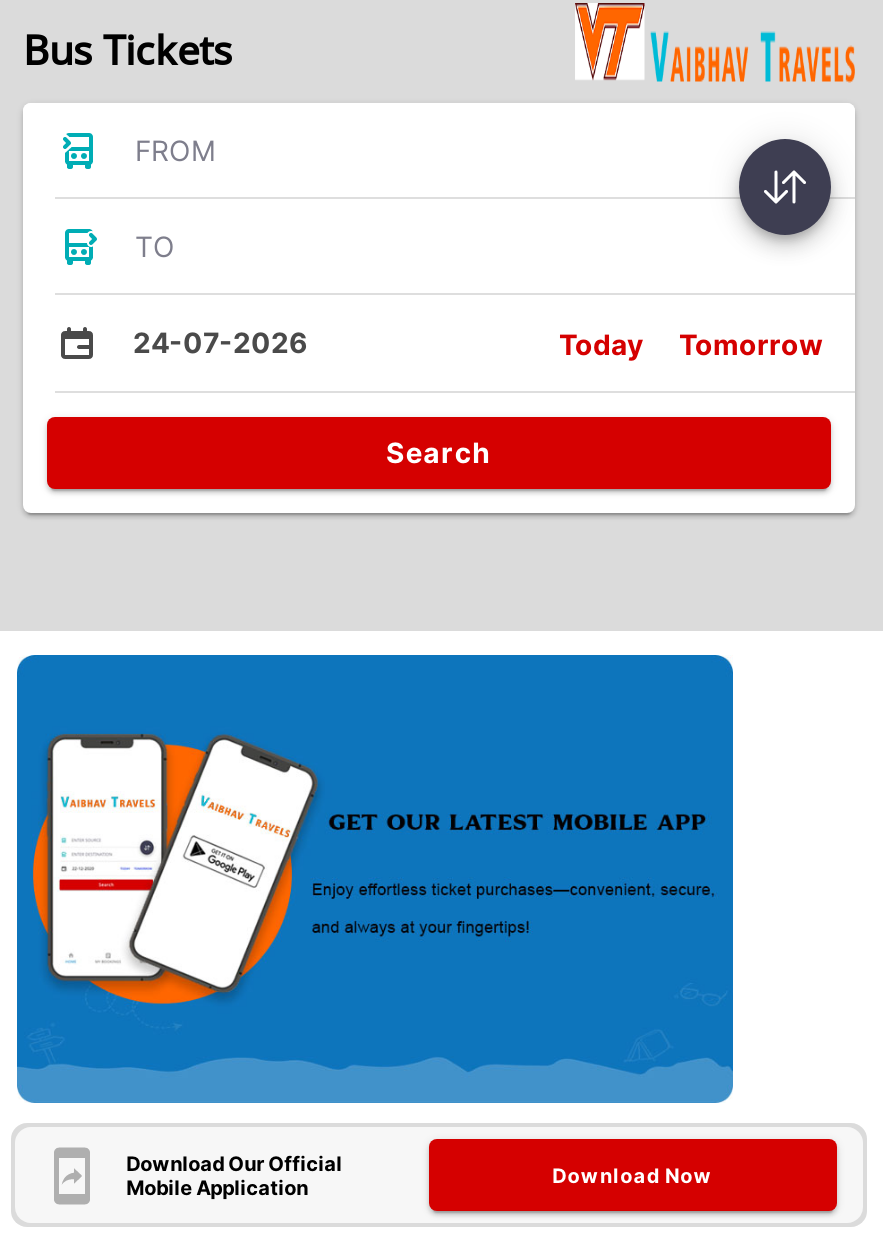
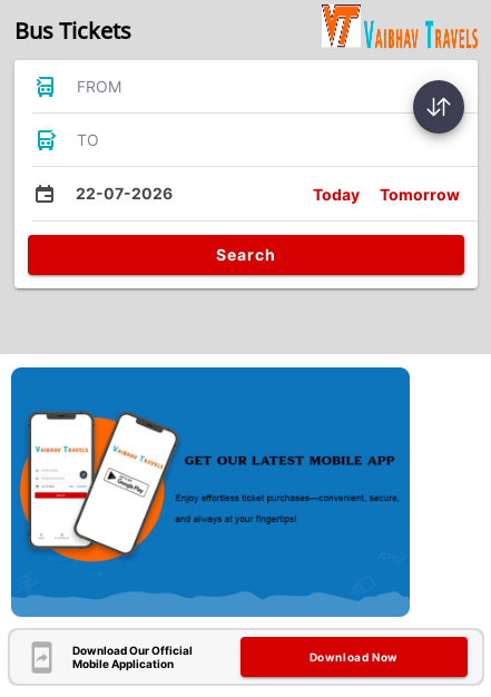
- 24-07-2026
+ 22-07-2026
